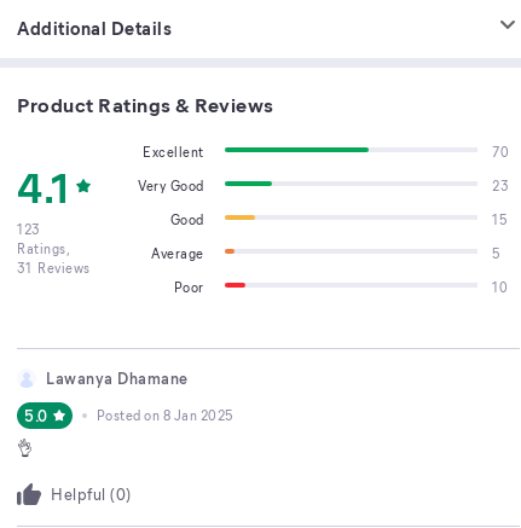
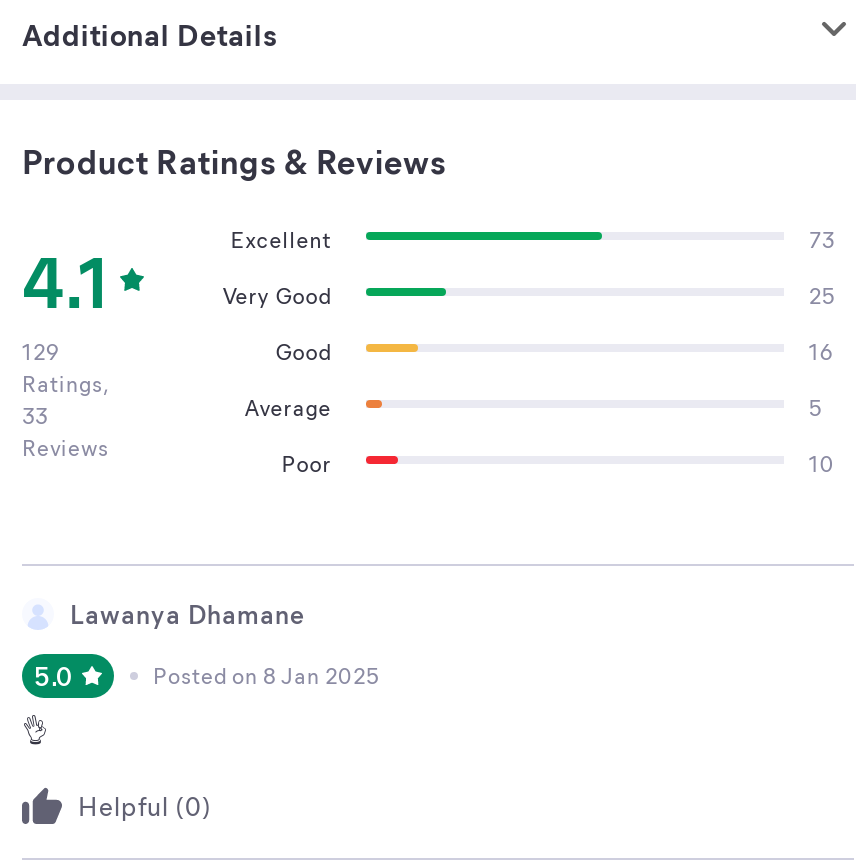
- 70
+ 73

- 23
+ 25

- 15
+ 16

- 123
+ 129

- 31 Reviews
+ 33
+ Reviews
